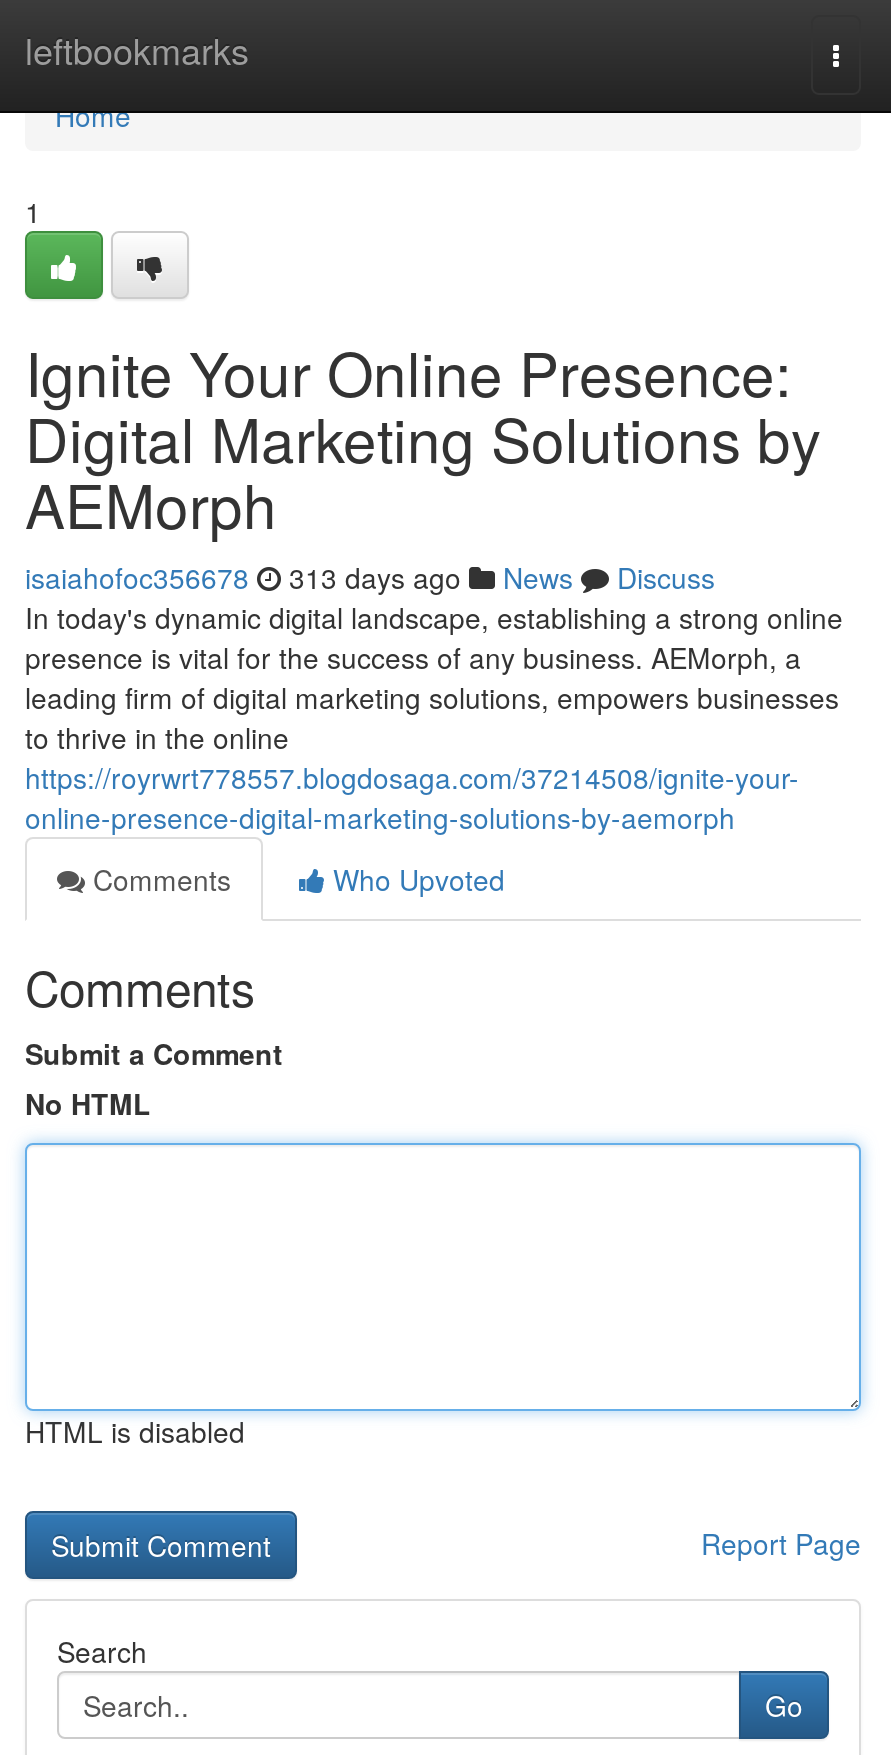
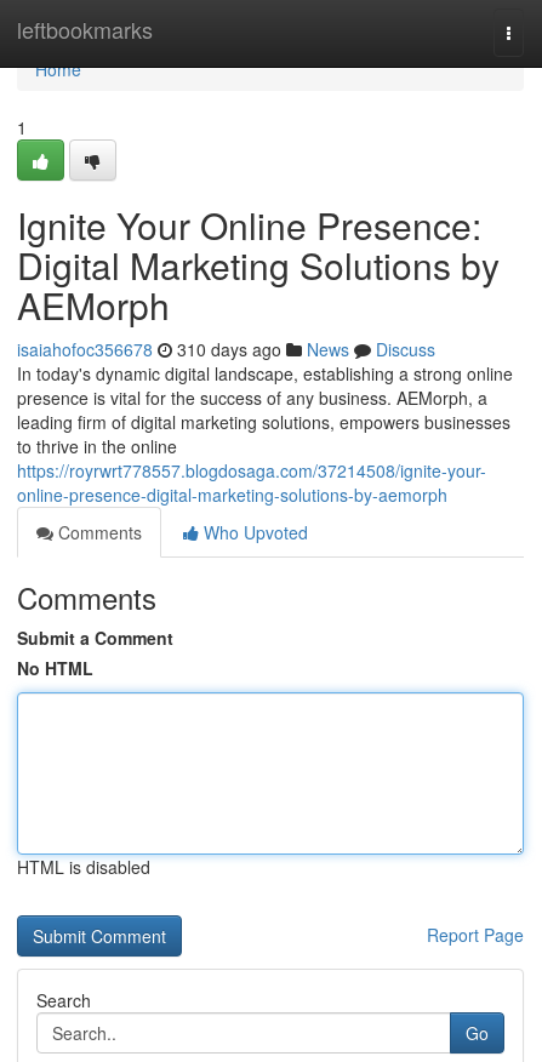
- isaiahofoc356678 313 days ago News Discuss
+ isaiahofoc356678 310 days ago News Discuss
